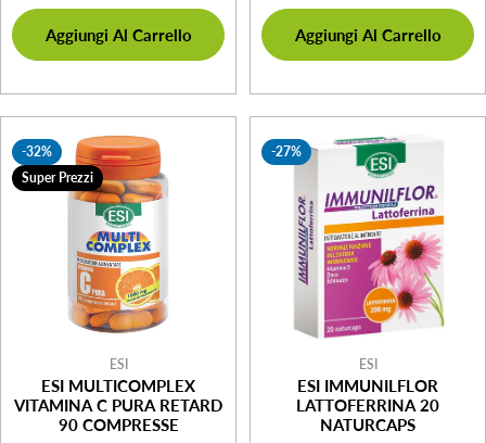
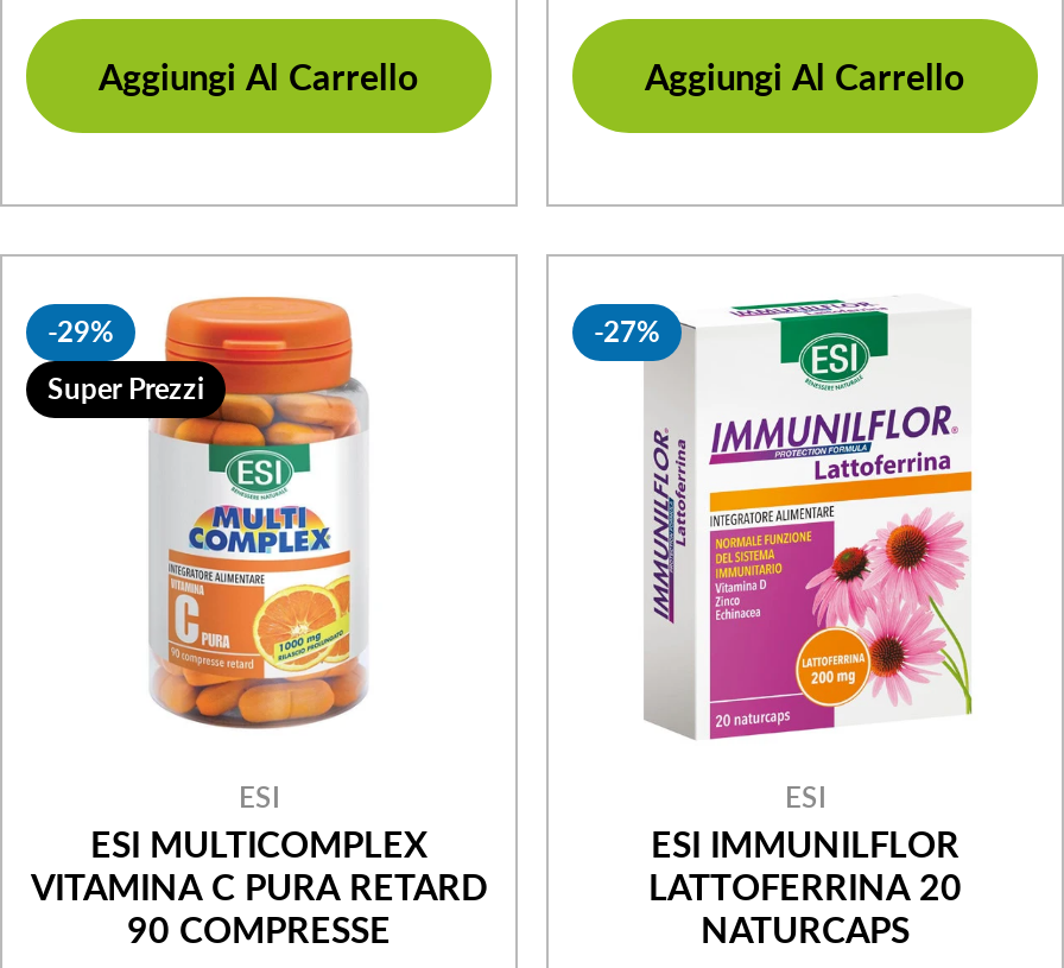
- -32%
+ -29%
